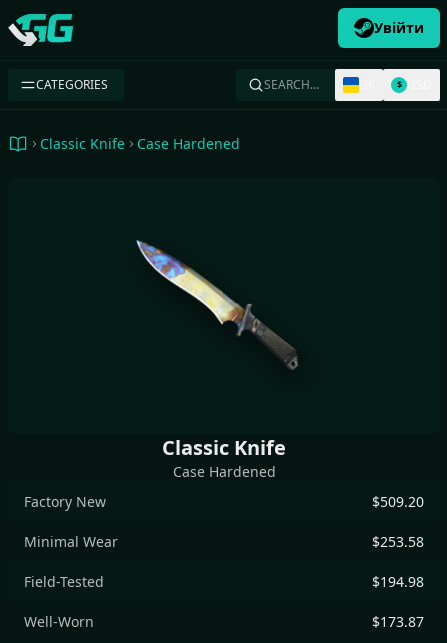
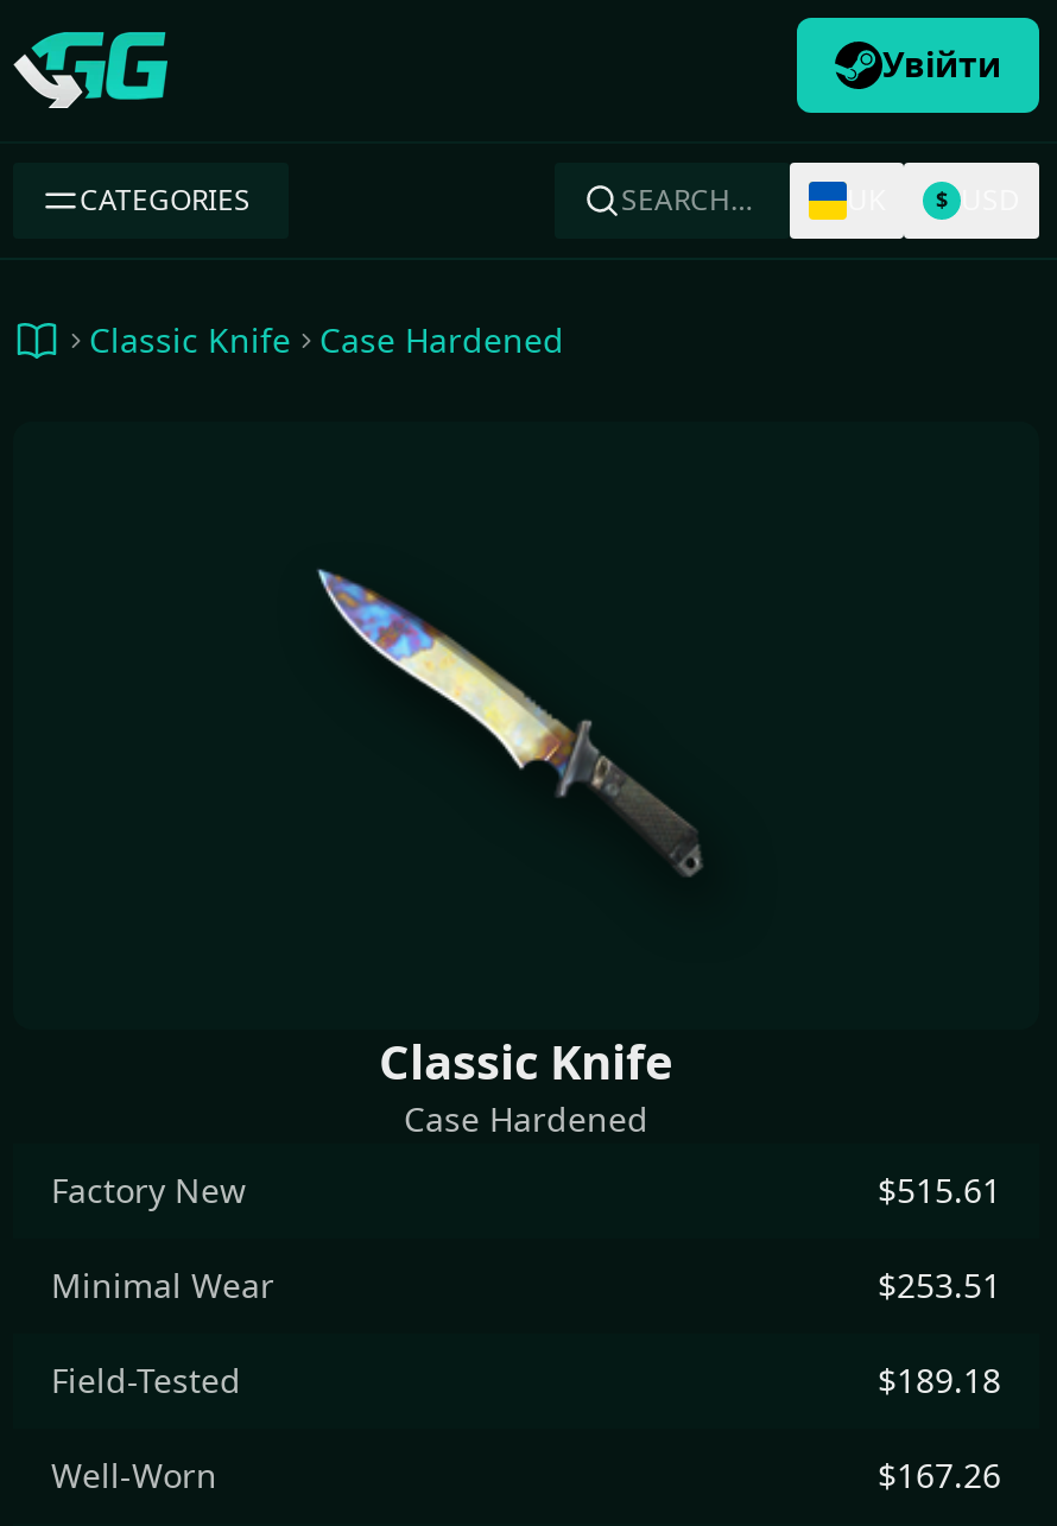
- $509.20
+ $515.61

- $253.58
+ $253.51

- $194.98
+ $189.18

- $173.87
+ $167.26
